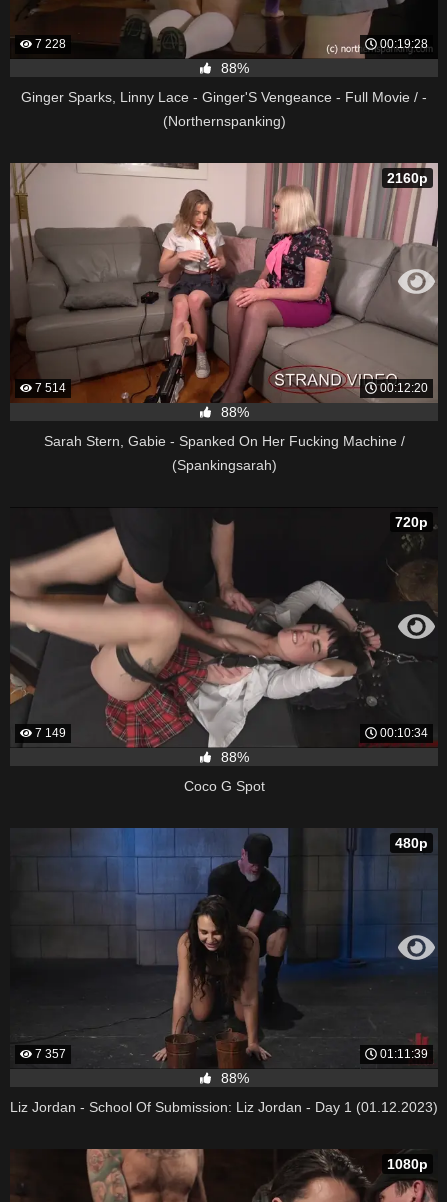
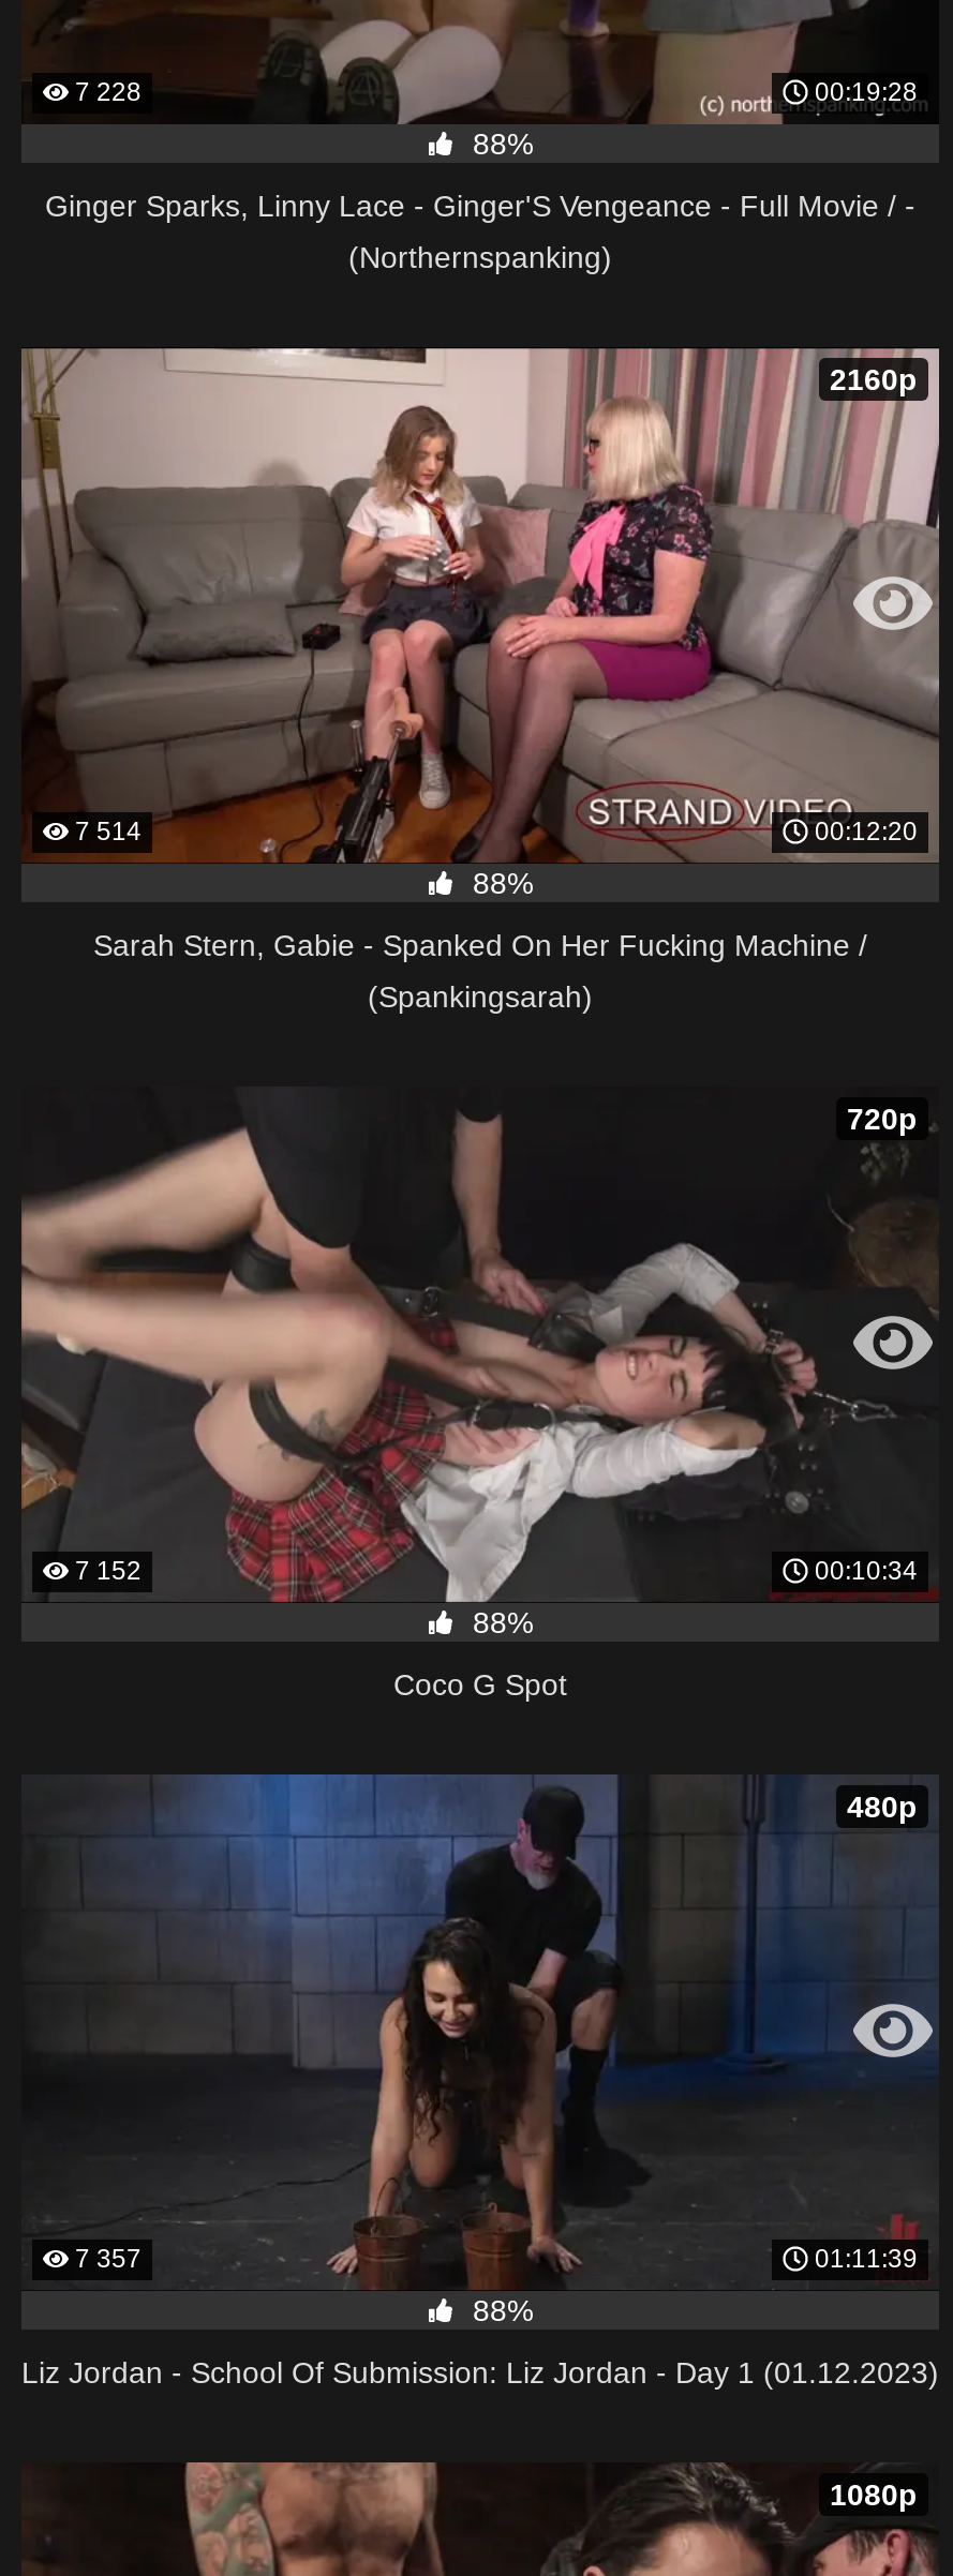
- 7 149
+ 7 152
